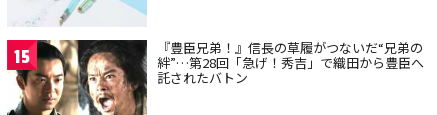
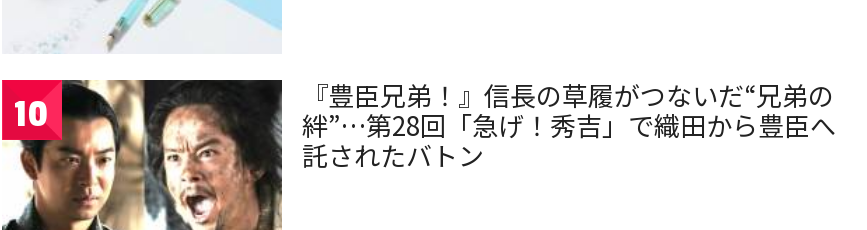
- 15
+ 10
